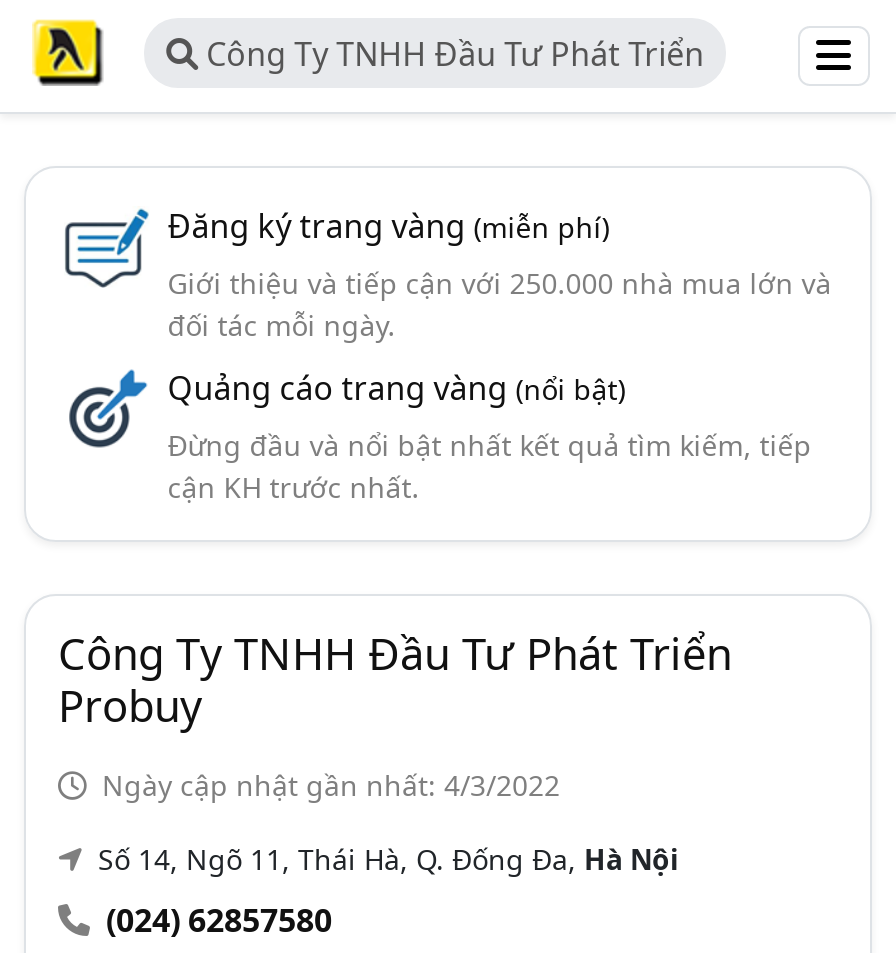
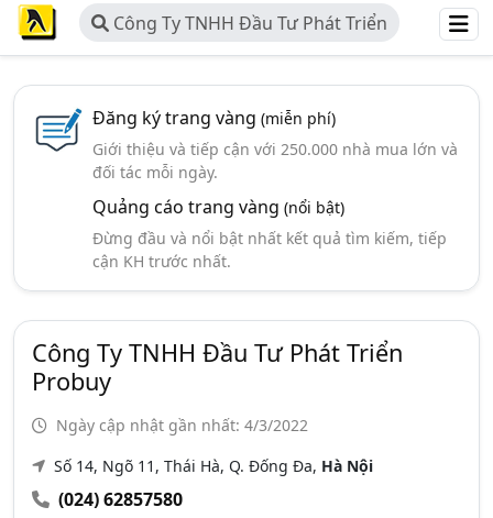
- [image]
